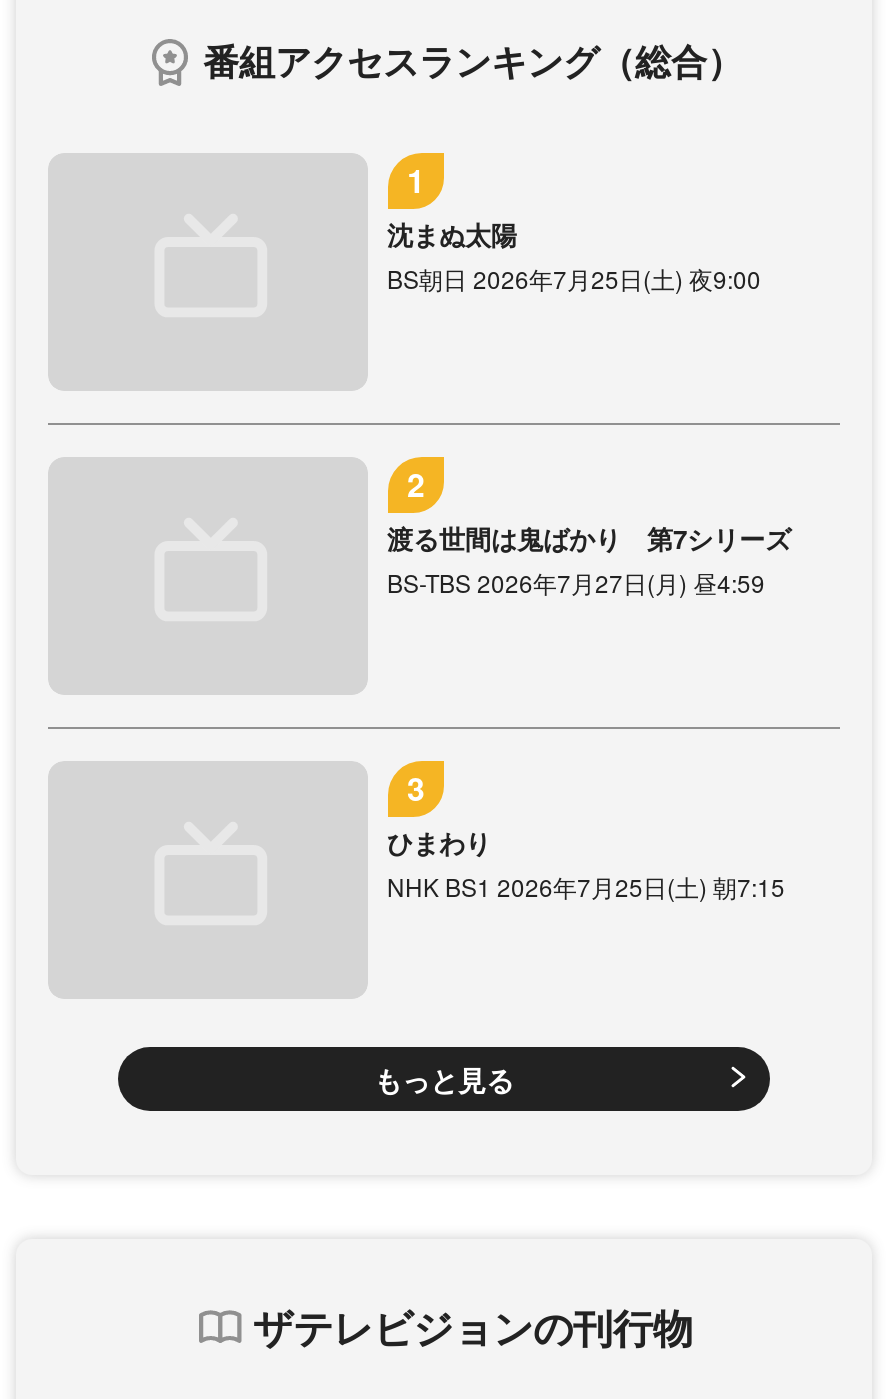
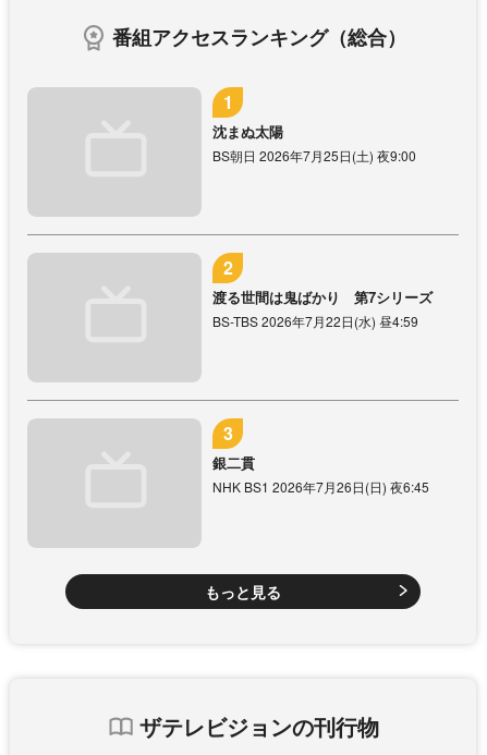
- BS-TBS 2026年7月27日(月) 昼4:59
+ BS-TBS 2026年7月22日(水) 昼4:59

- ひまわり
- NHK BS1 2026年7月25日(土) 朝7:15
+ 銀二貫
+ NHK BS1 2026年7月26日(日) 夜6:45
